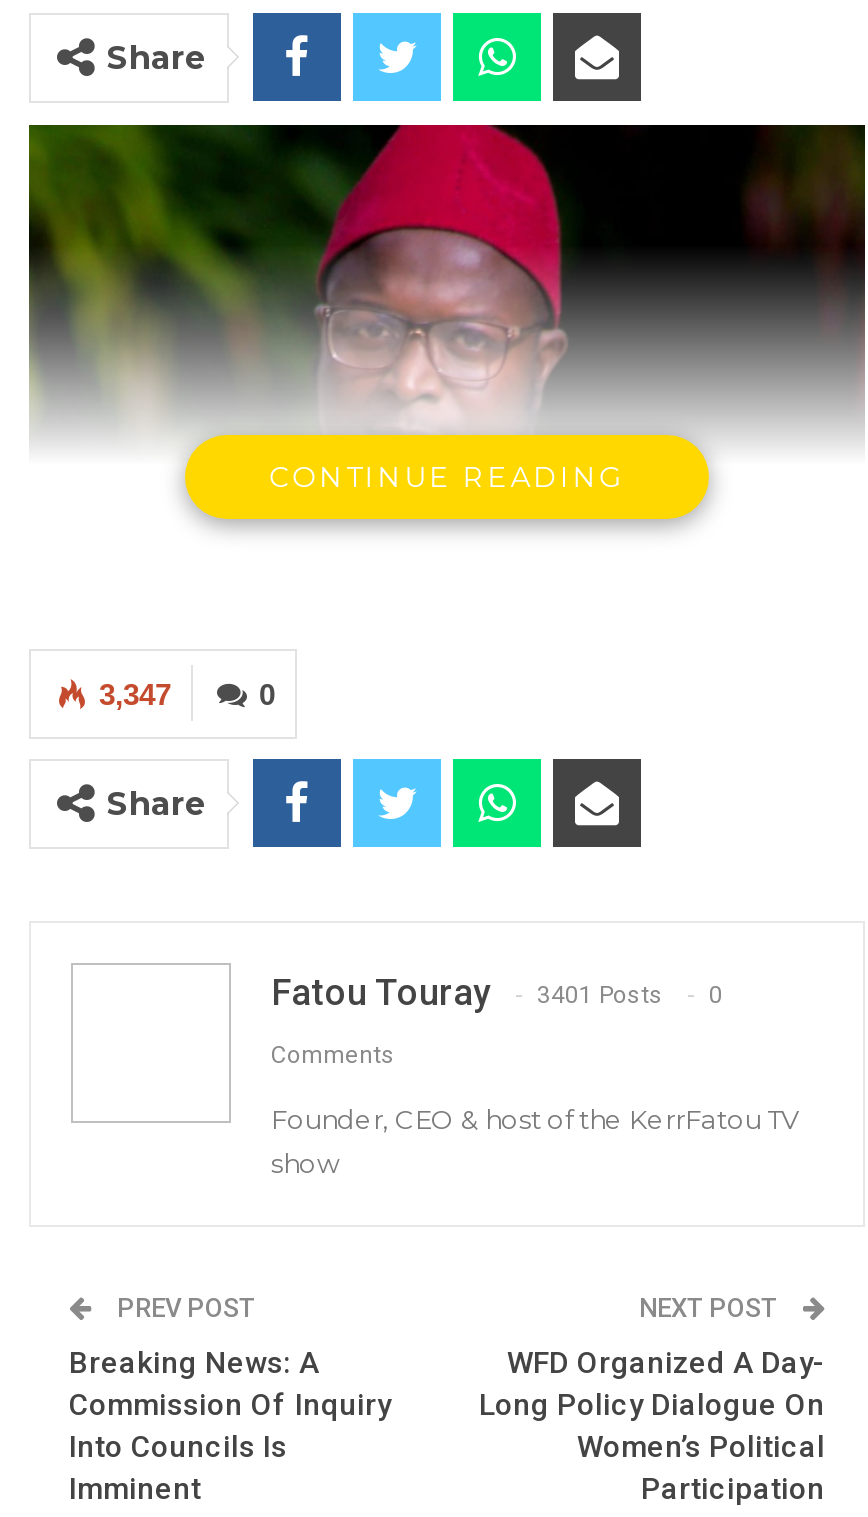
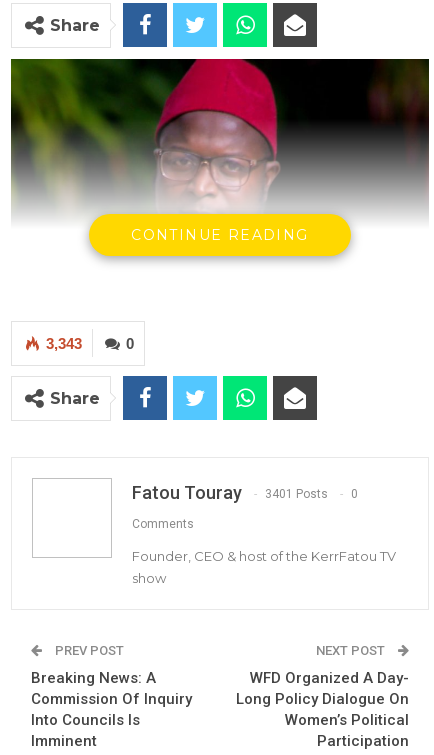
- 3,347
+ 3,343
